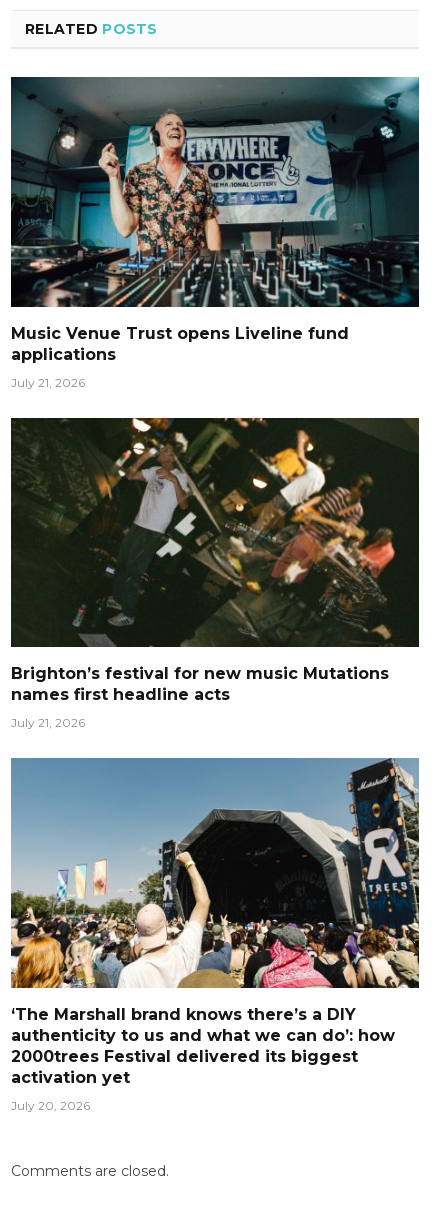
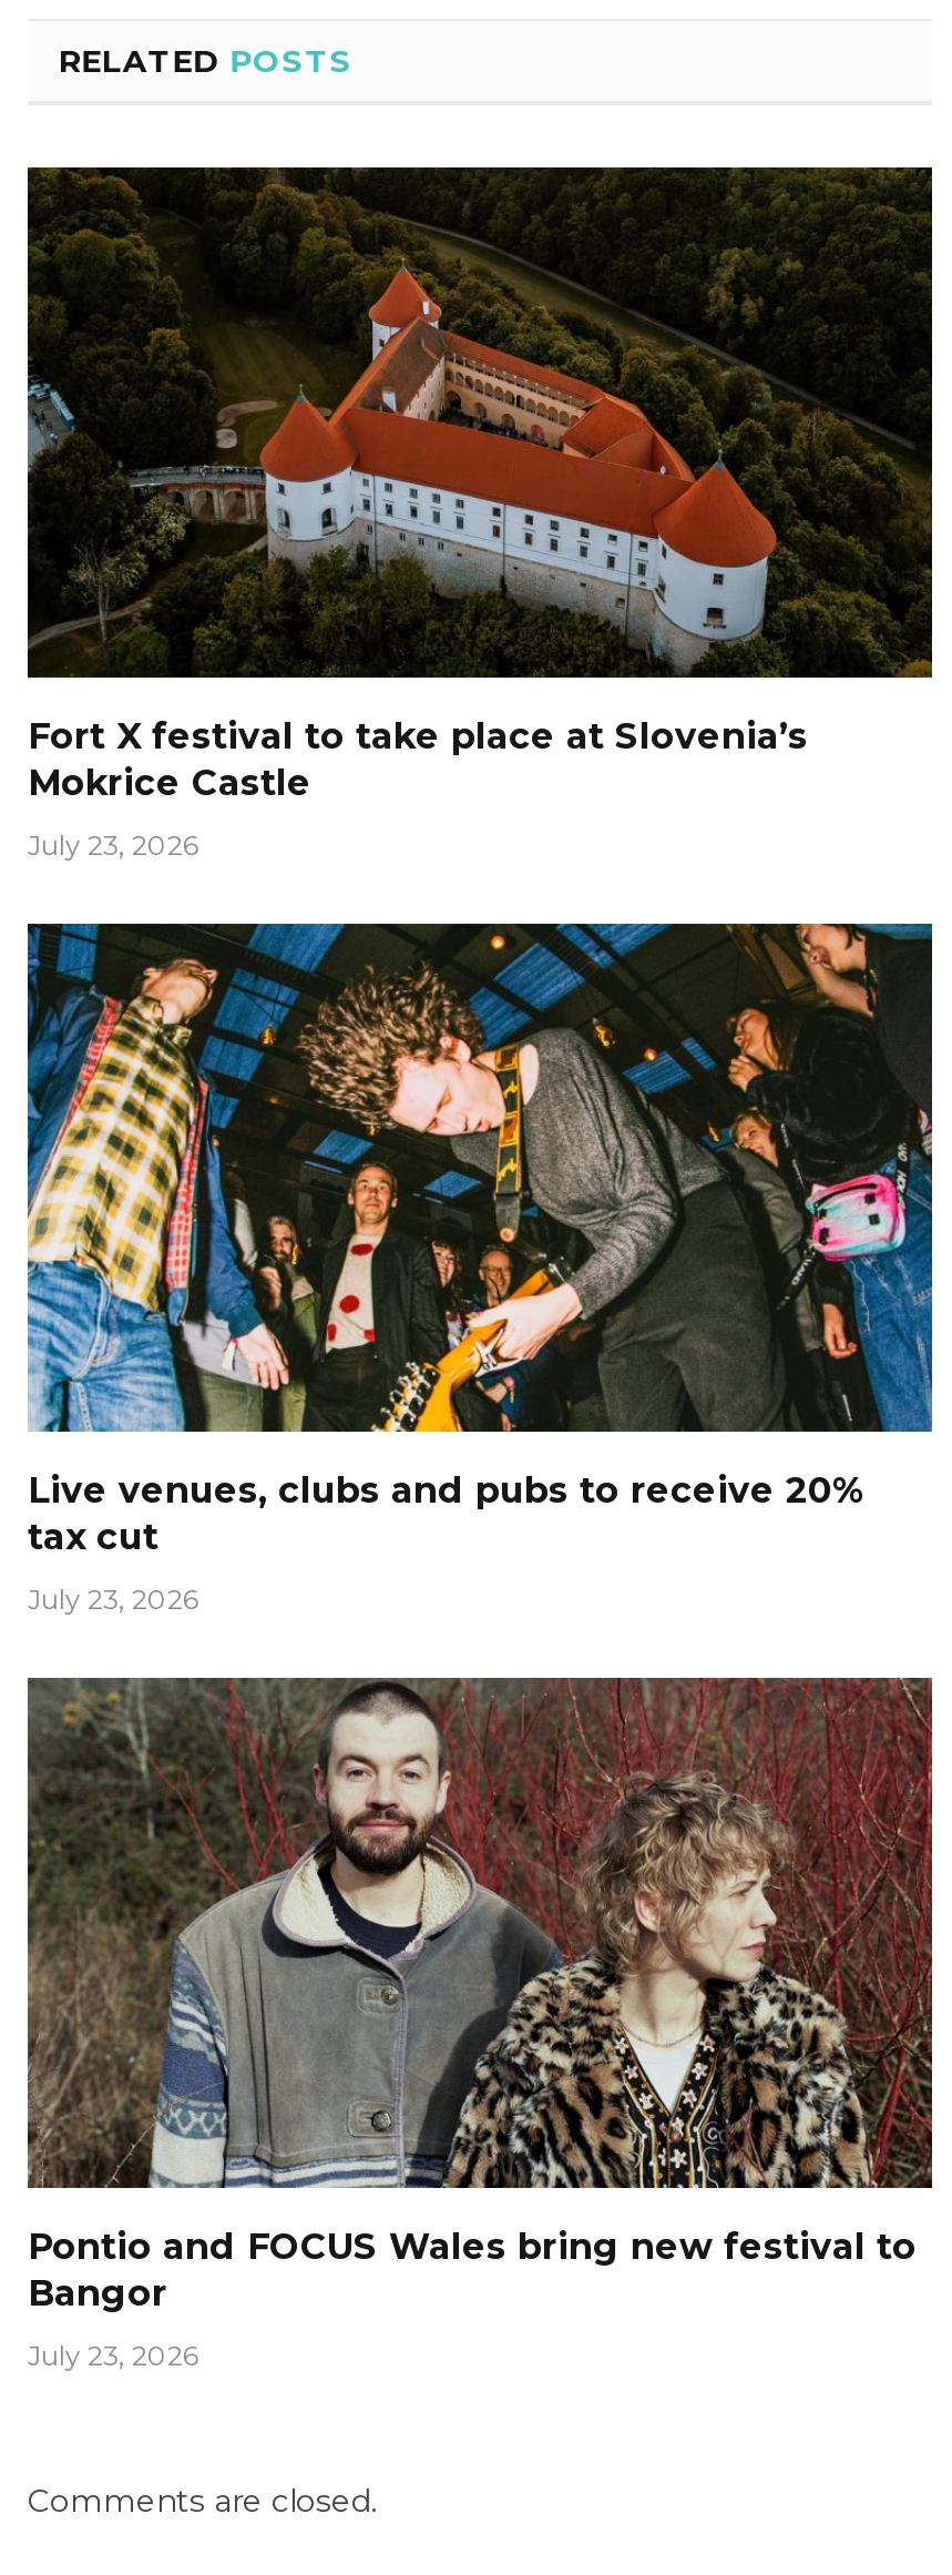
- [image]
- Music Venue Trust opens Liveline fund
- applications
+ [image]
+ Fort X festival to take place at Slovenia’s
+ Mokrice Castle

- July 21, 2026
+ July 23, 2026

- [image]
- Brighton’s festival for new music Mutations
- names first headline acts
+ [image]
+ Live venues, clubs and pubs to receive 20%
+ tax cut

- July 21, 2026
+ July 23, 2026

- [image]
- ‘The Marshall brand knows there’s a DIY
- authenticity to us and what we can do’: how
- 2000trees Festival delivered its biggest
- activation yet
+ [image]
+ Pontio and FOCUS Wales bring new festival to
+ Bangor

- July 20, 2026
+ July 23, 2026
